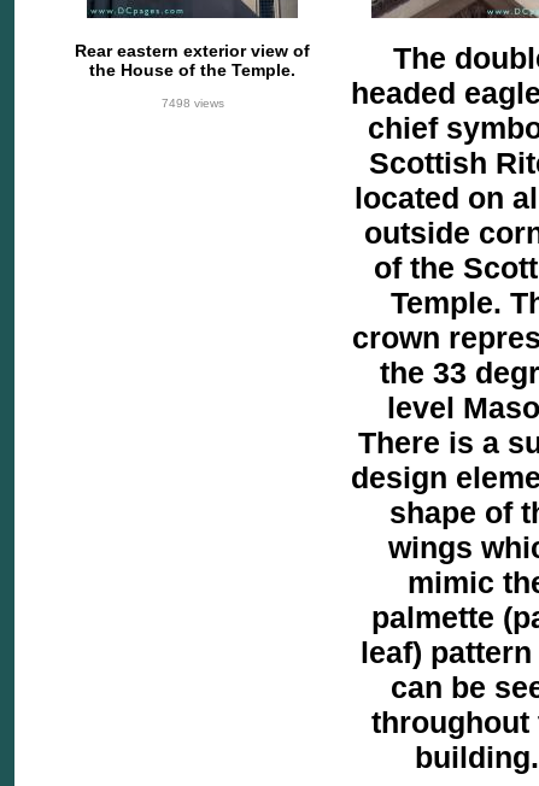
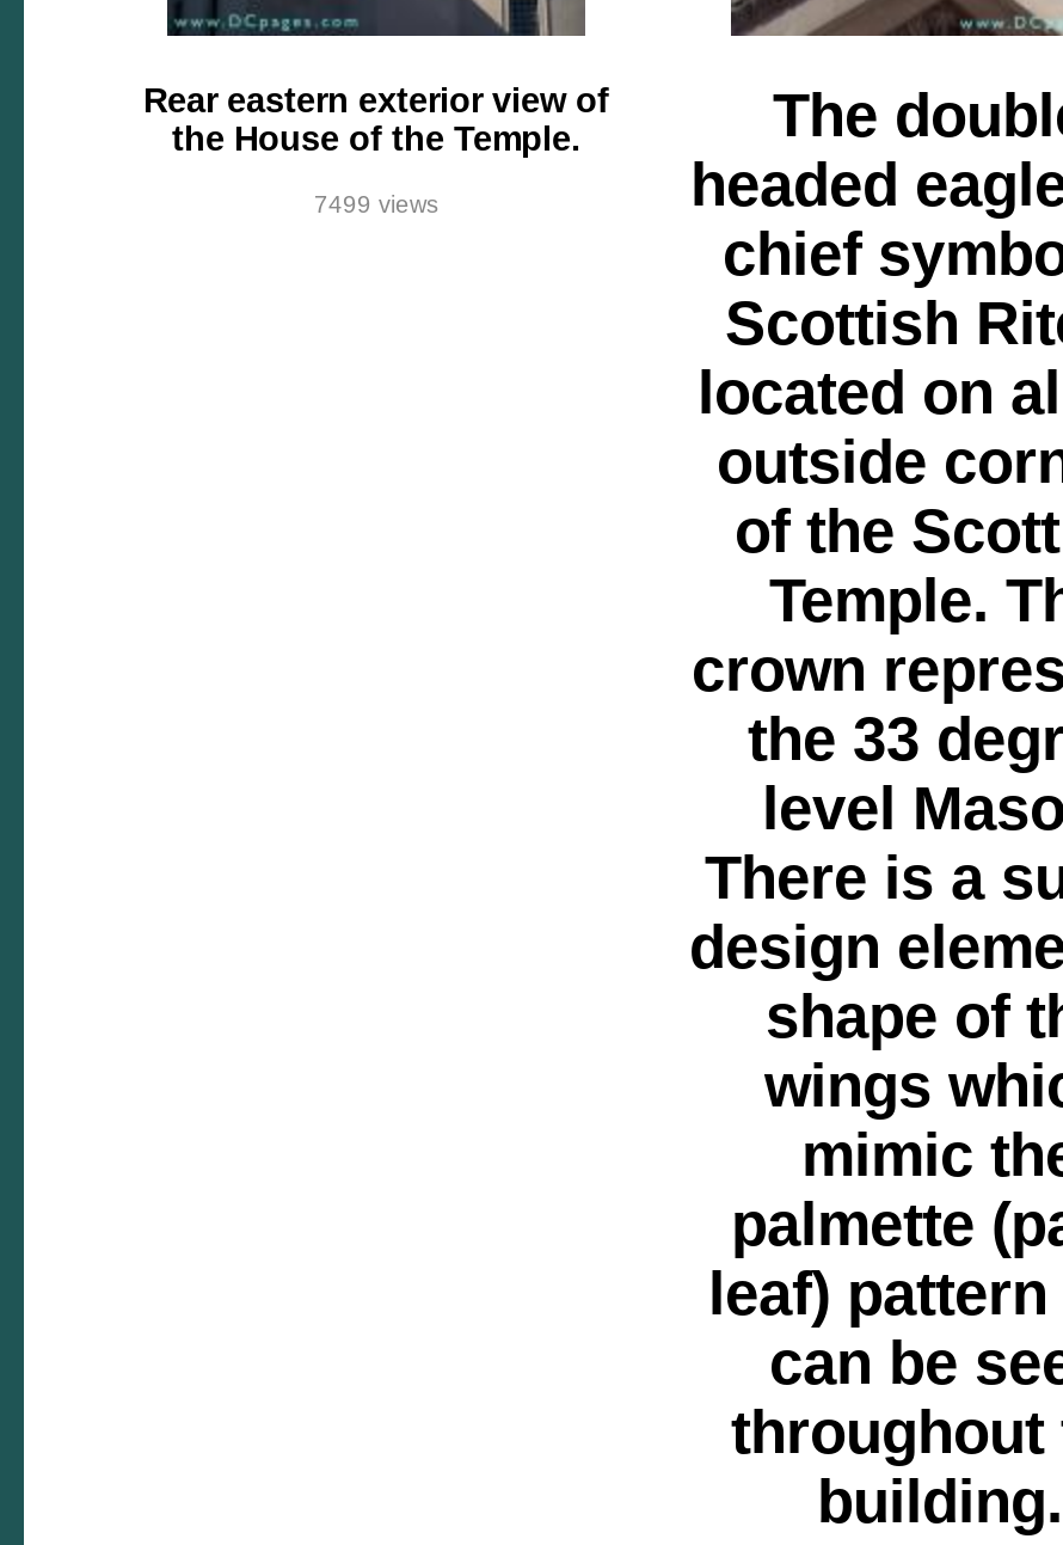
- 7498 views
+ 7499 views
